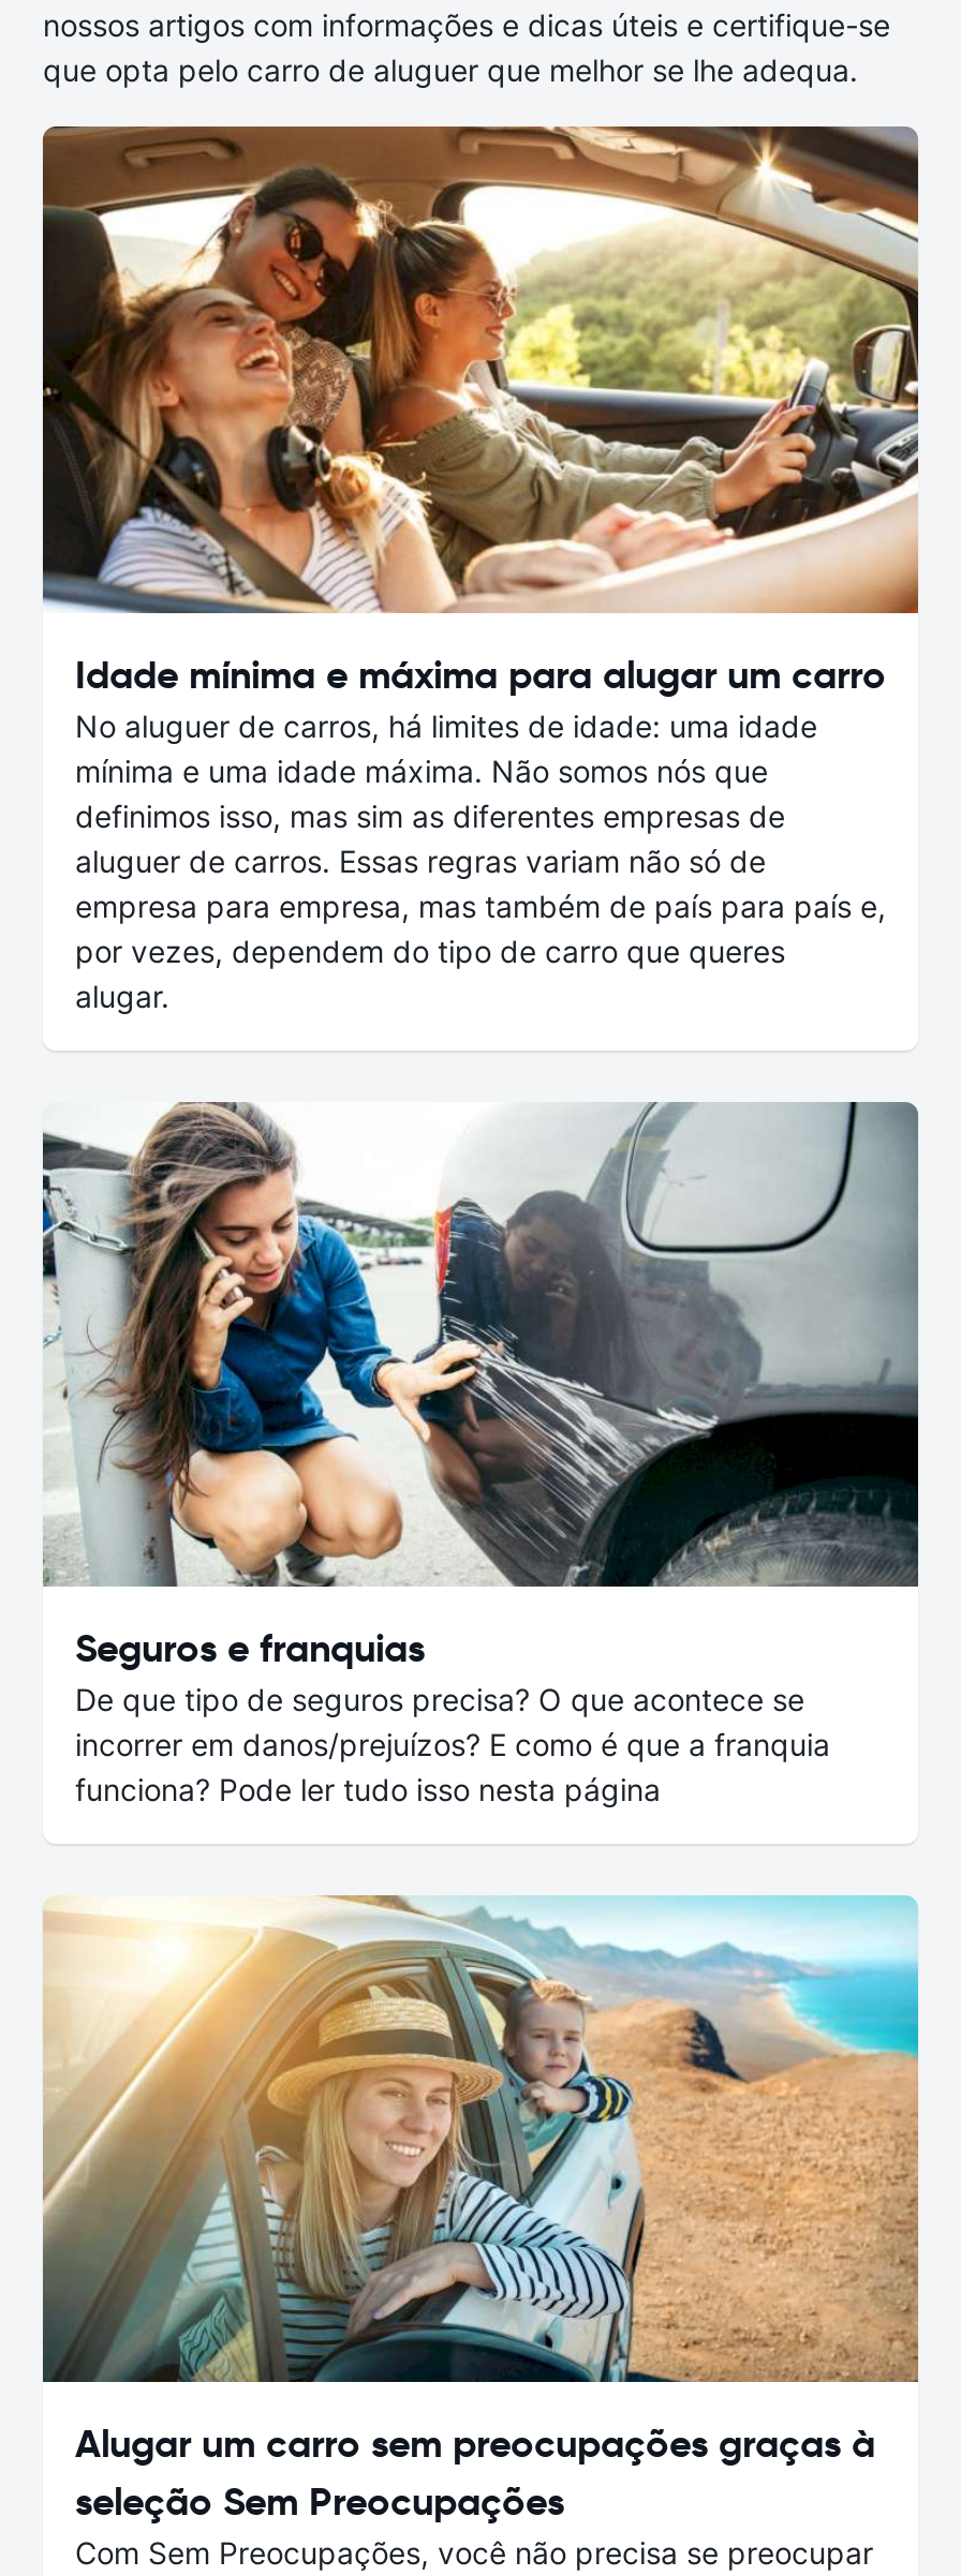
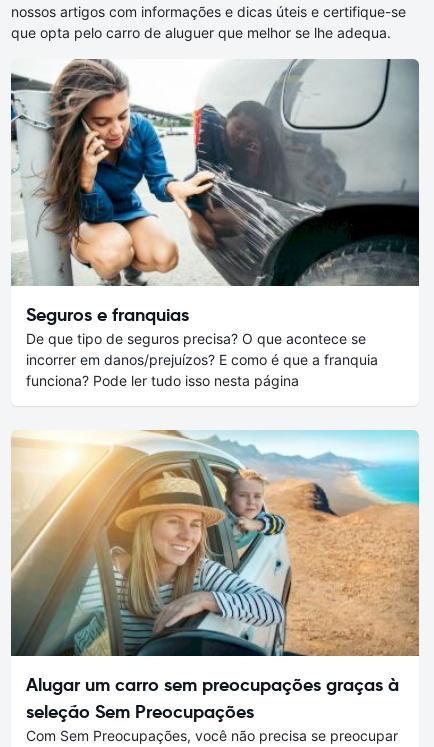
- [image]
- Idade mínima e máxima para alugar um carro
- No aluguer de carros, há limites de idade: uma idade
- mínima e uma idade máxima. Não somos nós que
- definimos isso, mas sim as diferentes empresas de
- aluguer de carros. Essas regras variam não só de
- empresa para empresa, mas também de país para país e,
- por vezes, dependem do tipo de carro que queres
- alugar.
